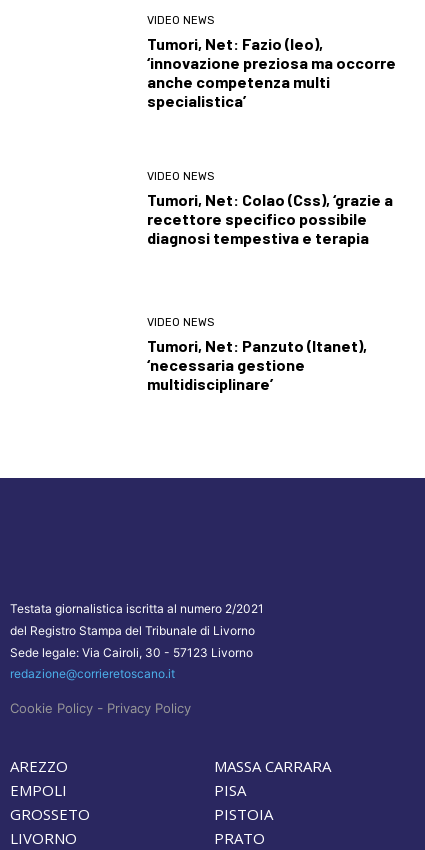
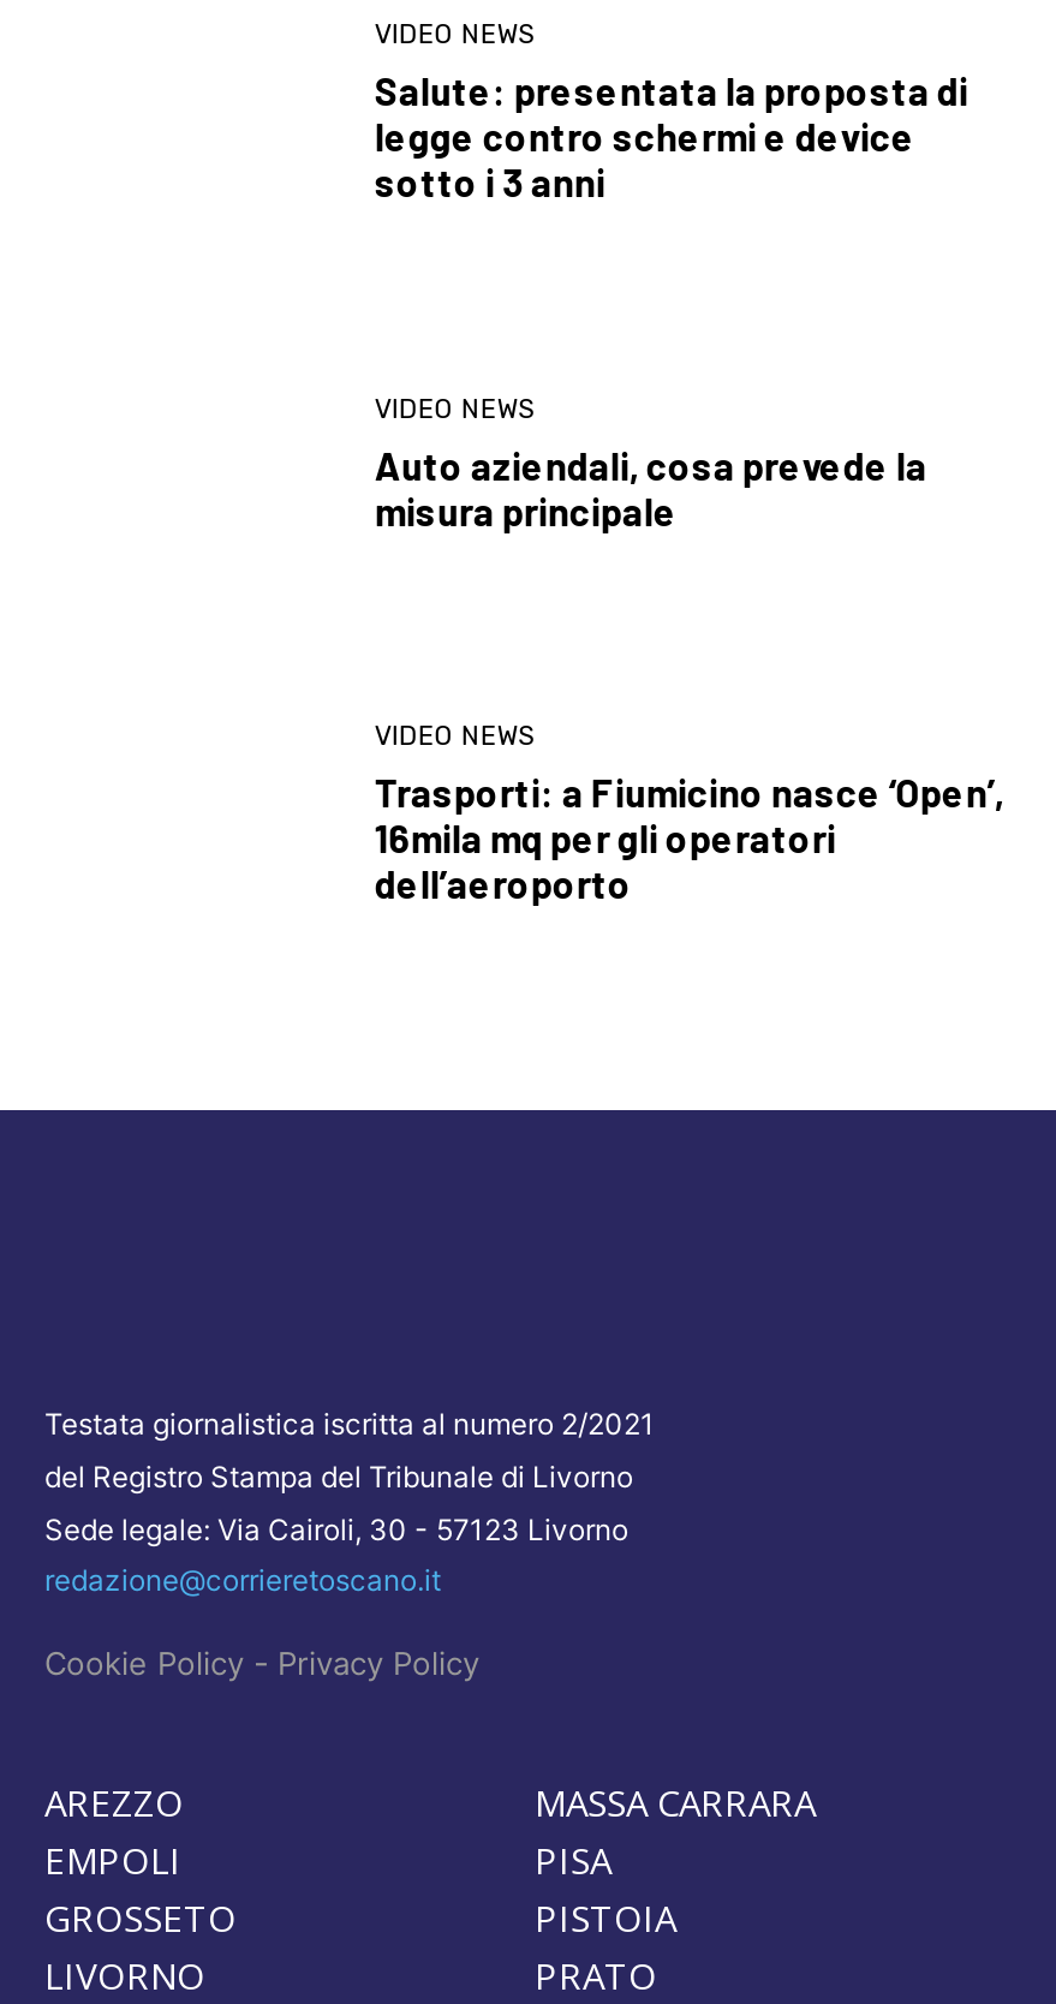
- Tumori, Net: Fazio (Ieo),
- ‘innovazione preziosa ma occorre
- anche competenza multi
- specialistica’
+ Salute: presentata la proposta di
+ legge contro schermi e device
+ sotto i 3 anni

- Tumori, Net: Colao (Css), ‘grazie a
- recettore specifico possibile
- diagnosi tempestiva e terapia
+ Auto aziendali, cosa prevede la
+ misura principale

- Tumori, Net: Panzuto (Itanet),
- ‘necessaria gestione
- multidisciplinare’
+ Trasporti: a Fiumicino nasce ‘Open’,
+ 16mila mq per gli operatori
+ dell’aeroporto
